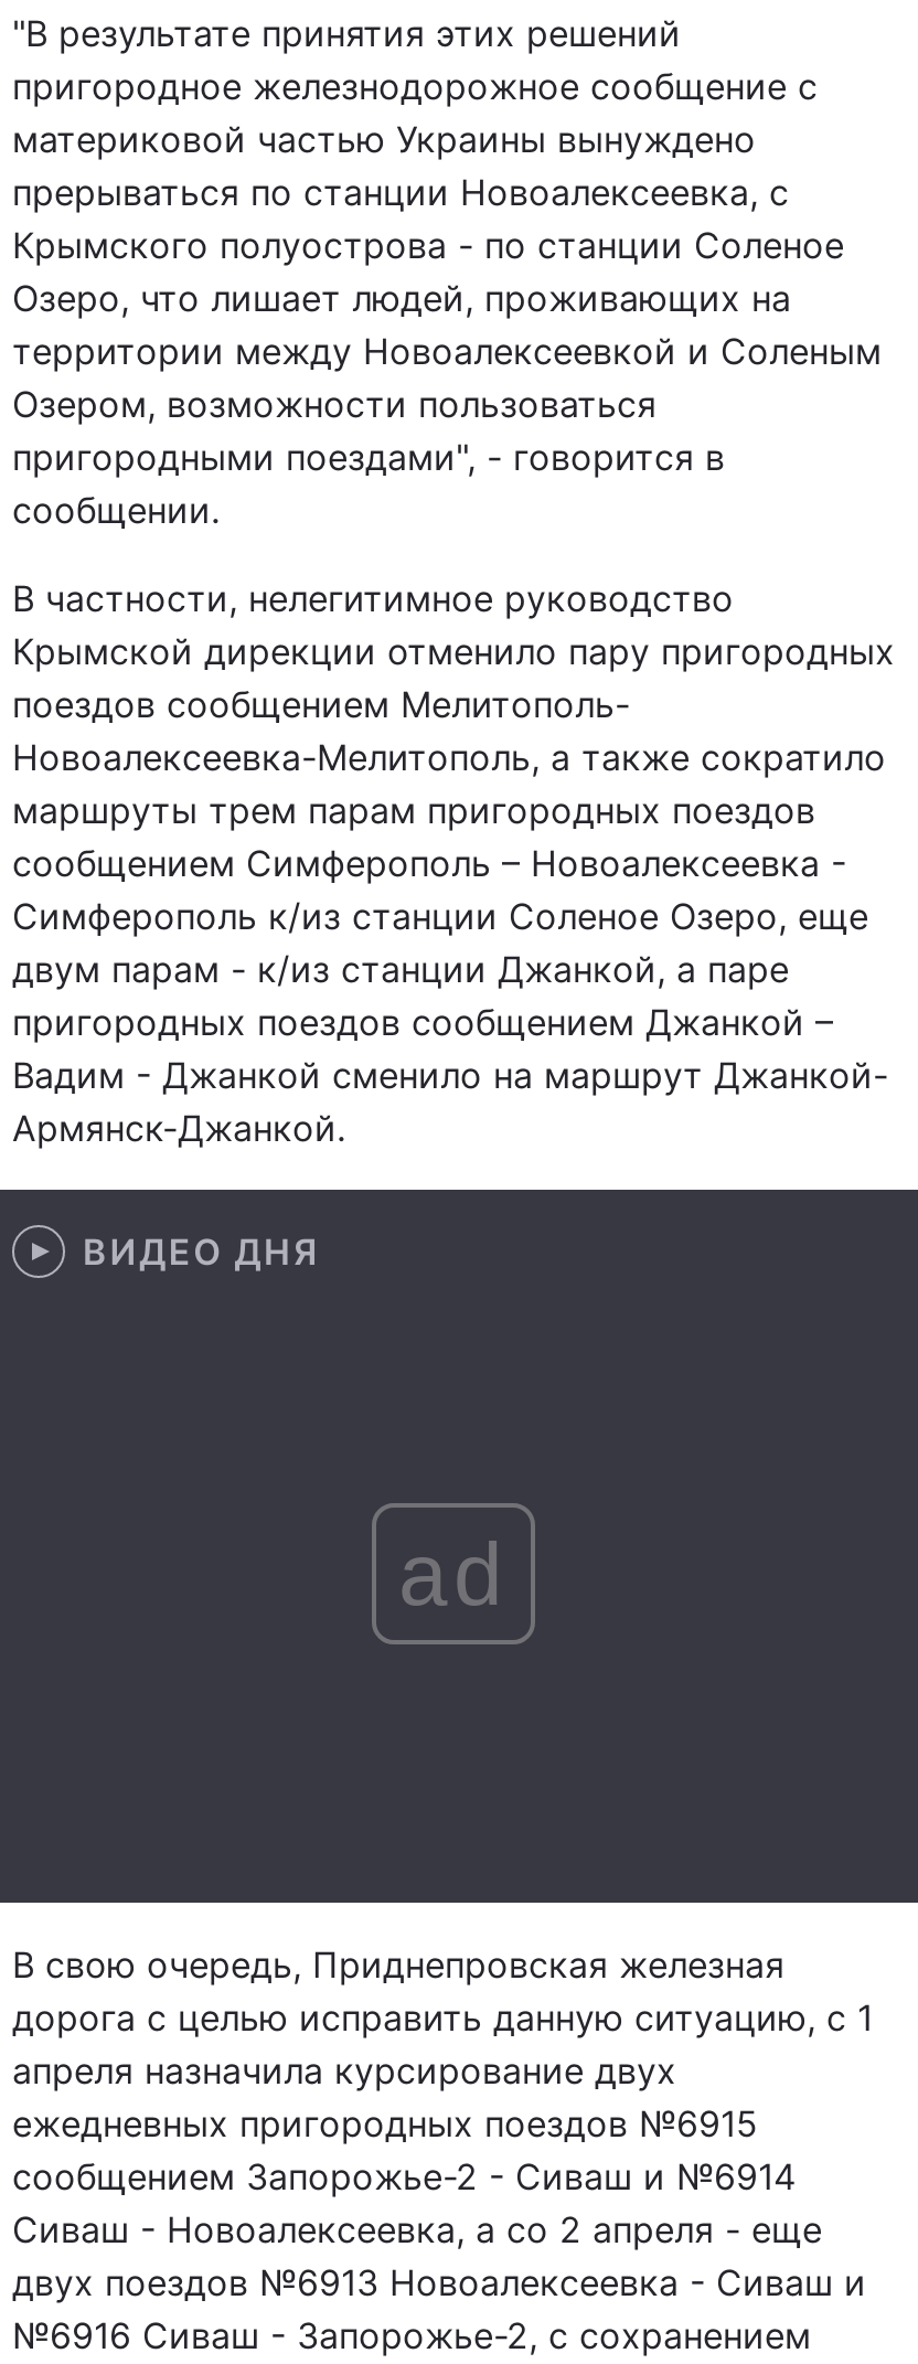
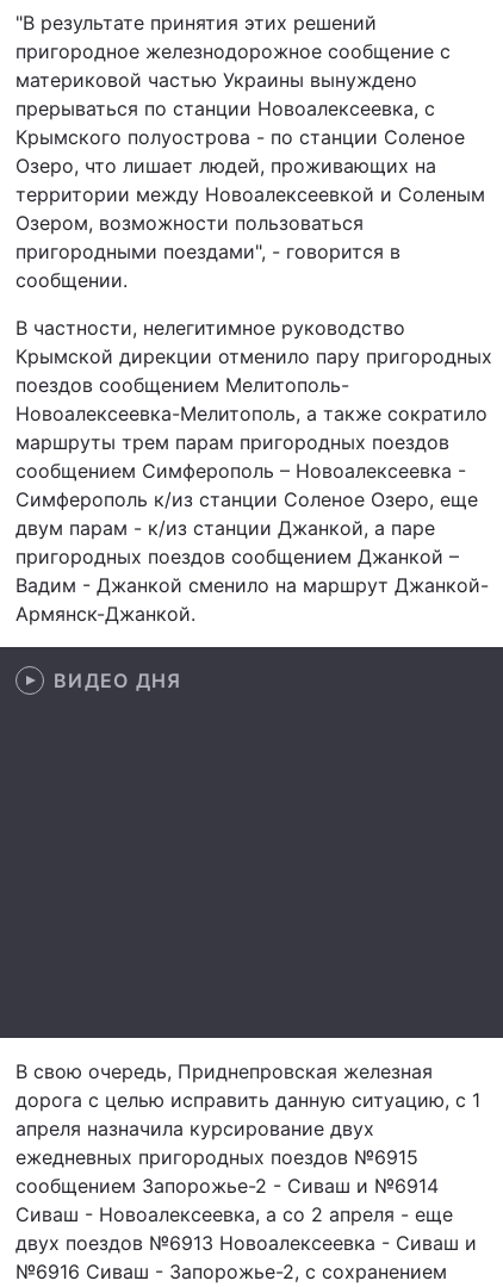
- ad
